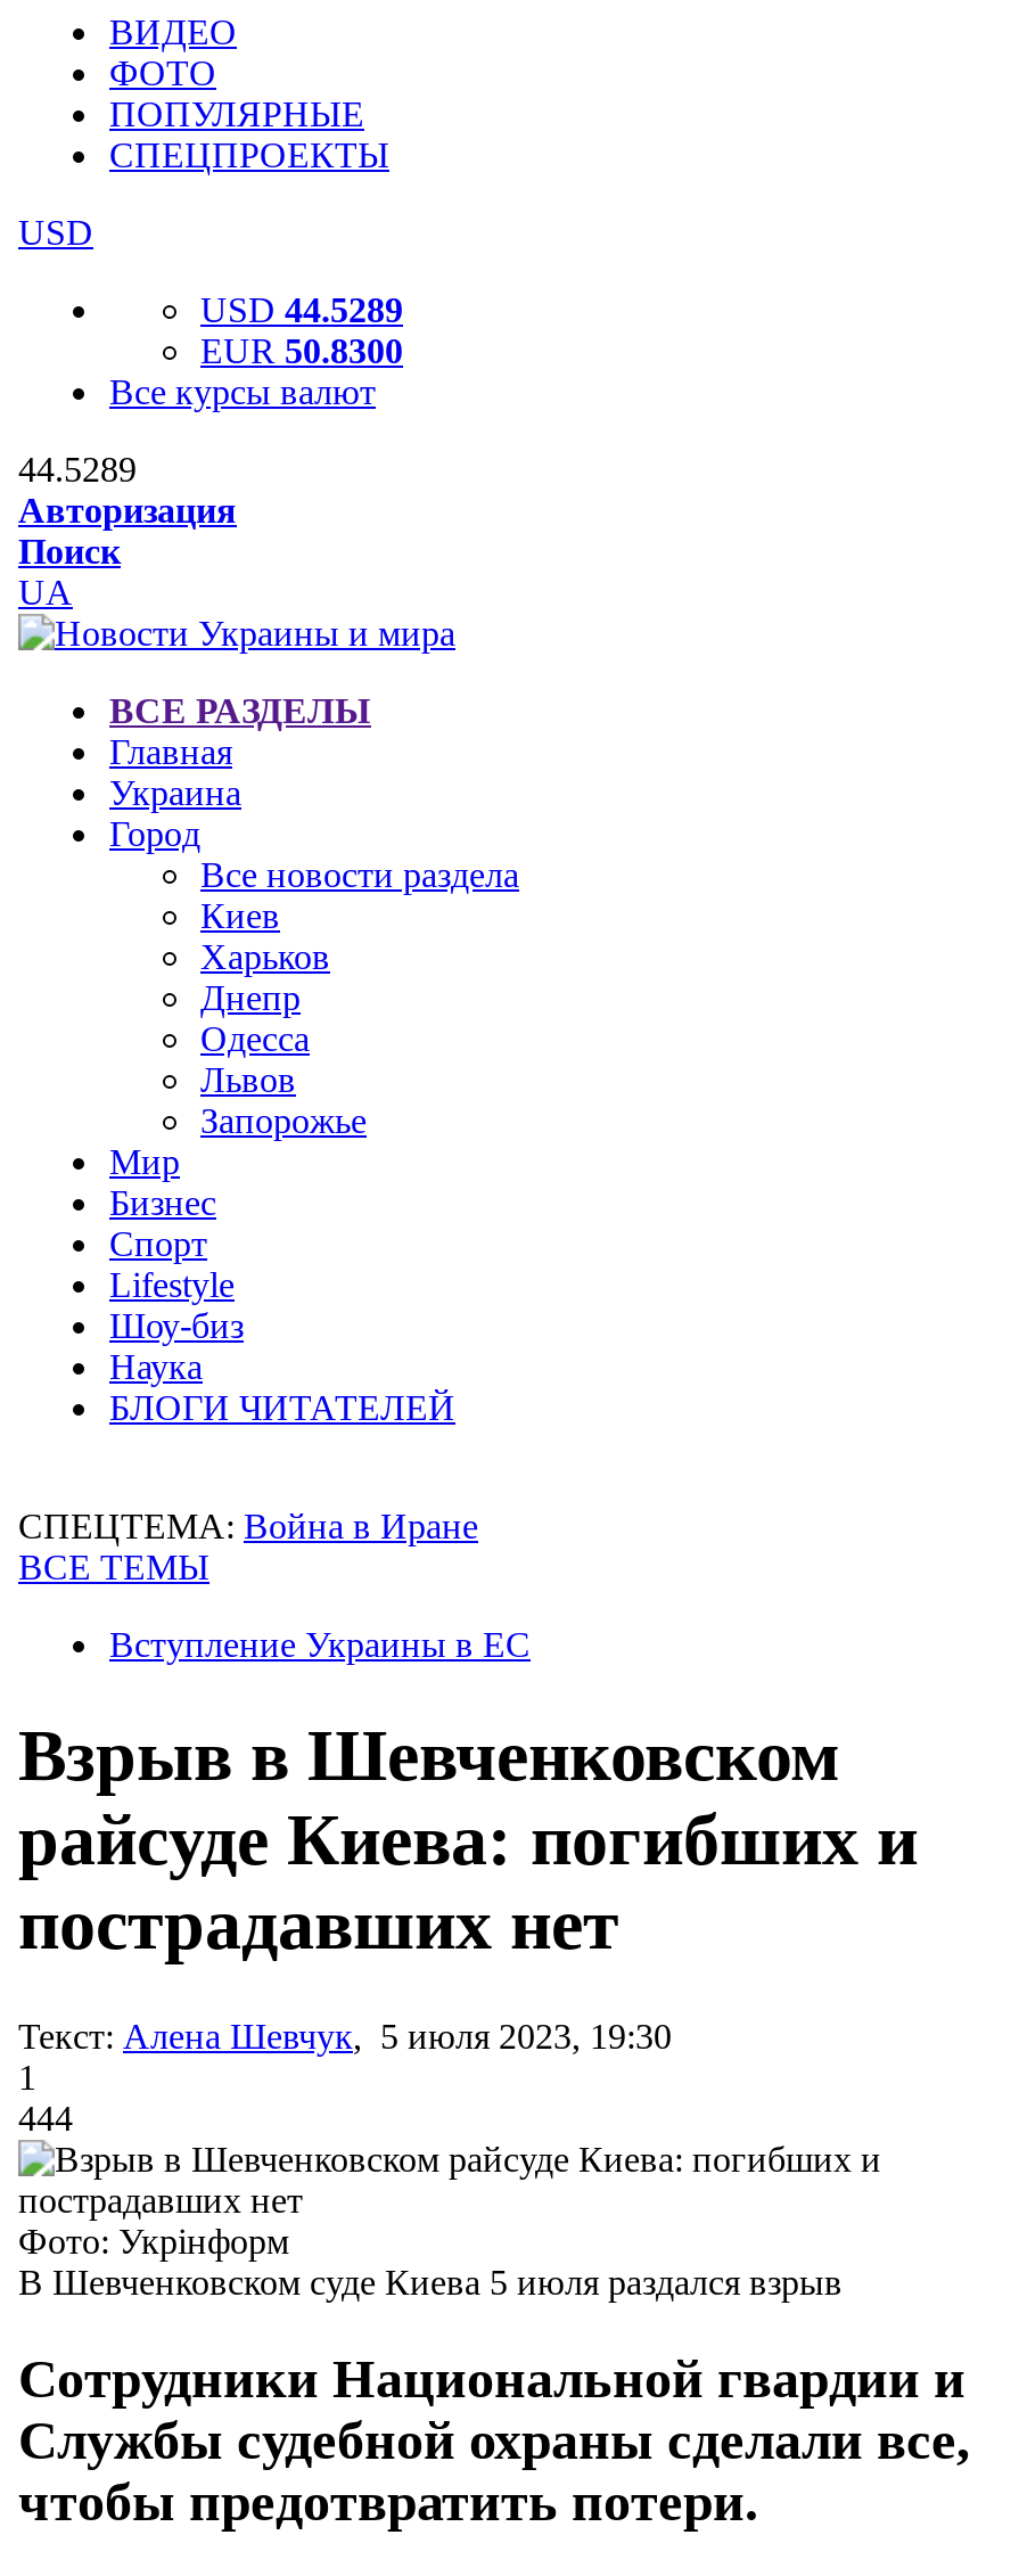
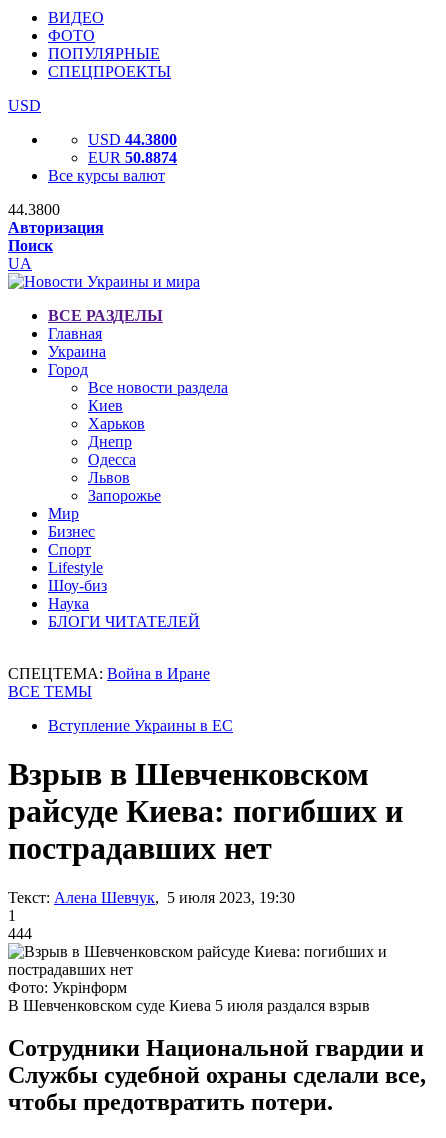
- USD 44.5289
+ USD 44.3800

- EUR 50.8300
+ EUR 50.8874

- 44.5289
+ 44.3800
